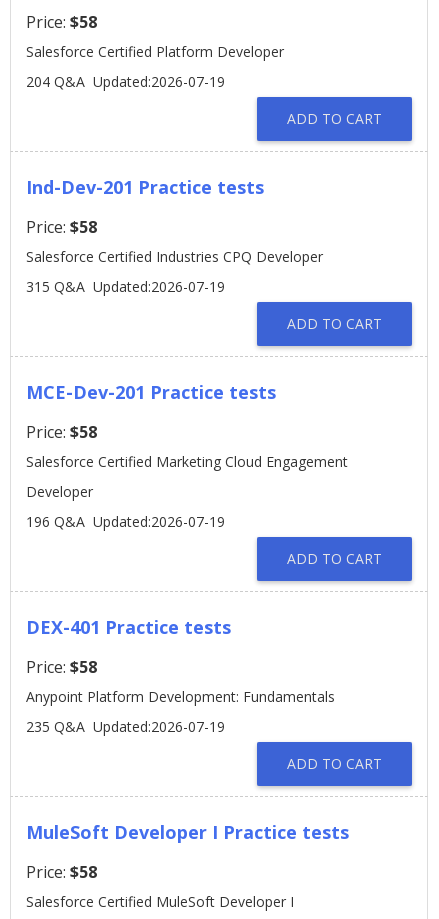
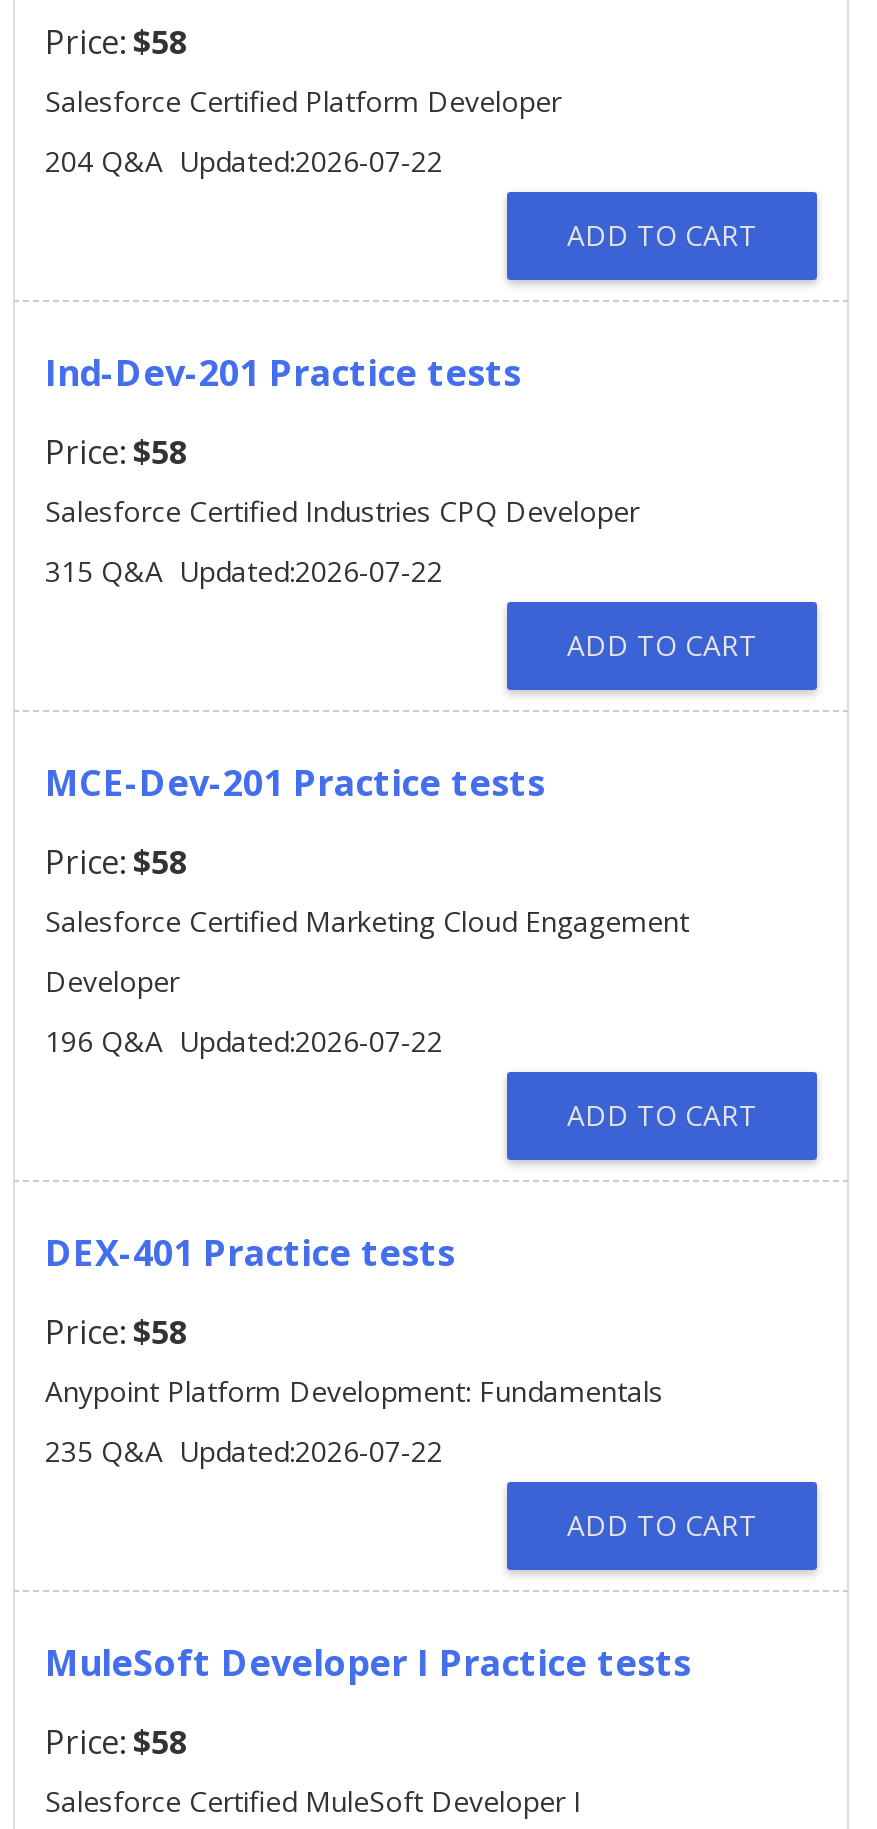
- 204 Q&A Updated:2026-07-19
+ 204 Q&A Updated:2026-07-22

- 315 Q&A Updated:2026-07-19
+ 315 Q&A Updated:2026-07-22

- 196 Q&A Updated:2026-07-19
+ 196 Q&A Updated:2026-07-22

- 235 Q&A Updated:2026-07-19
+ 235 Q&A Updated:2026-07-22
